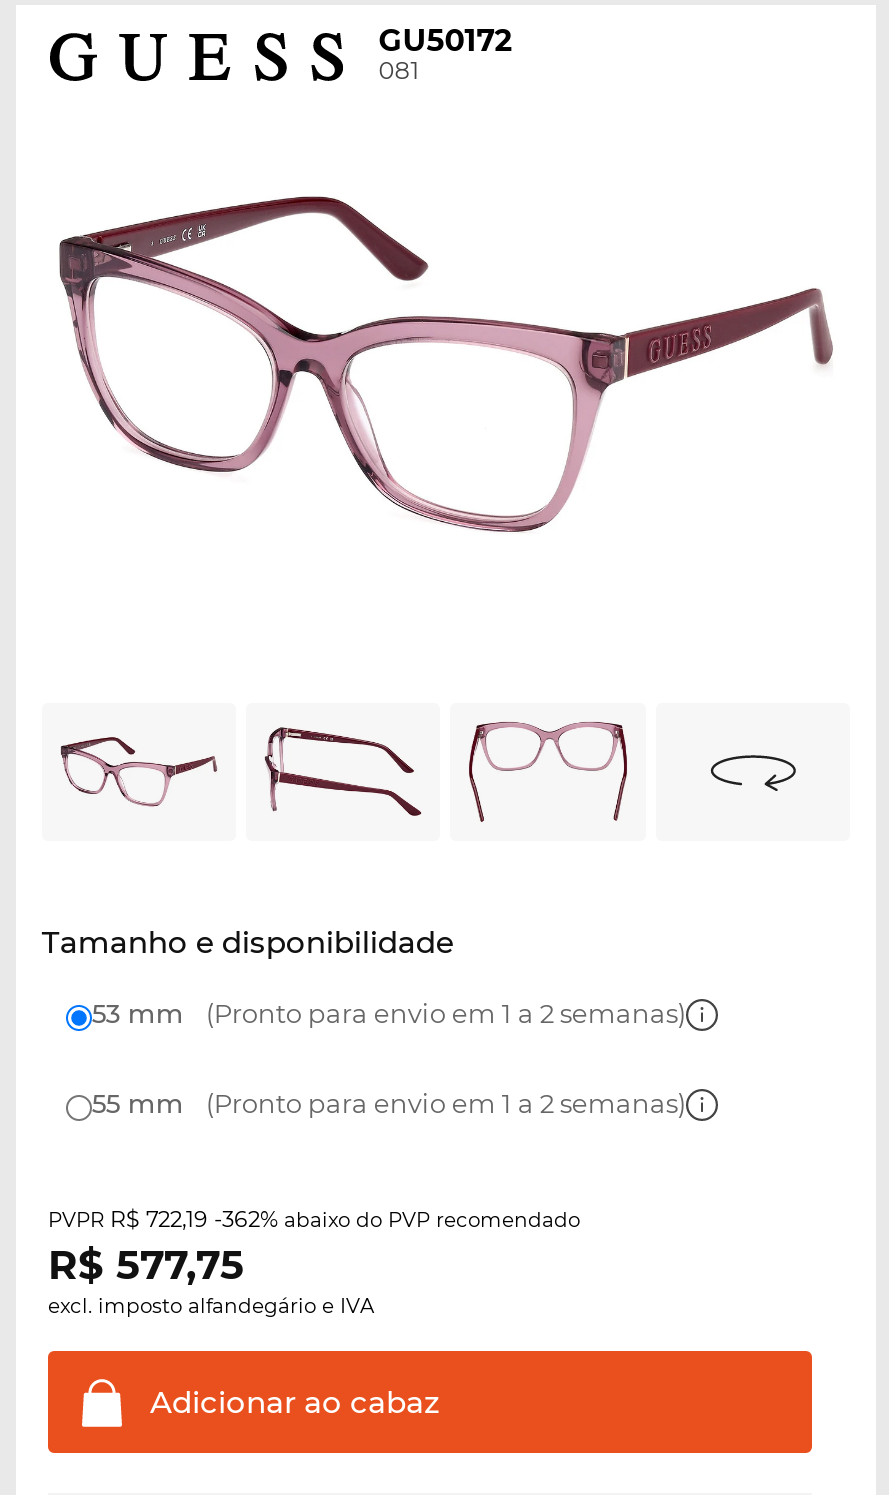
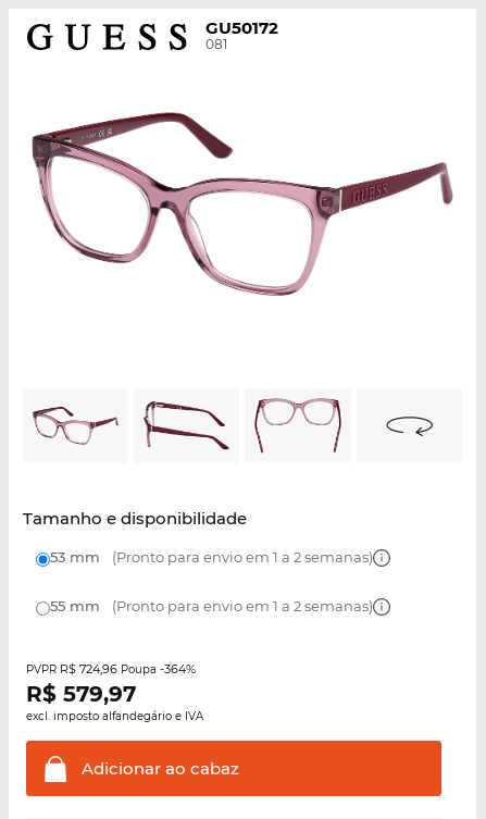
- PVPR R$ 722,19 -362% abaixo do PVP recomendado
- R$577,75
+ PVPR R$ 724,96 Poupa -364%
+ R$579,97
